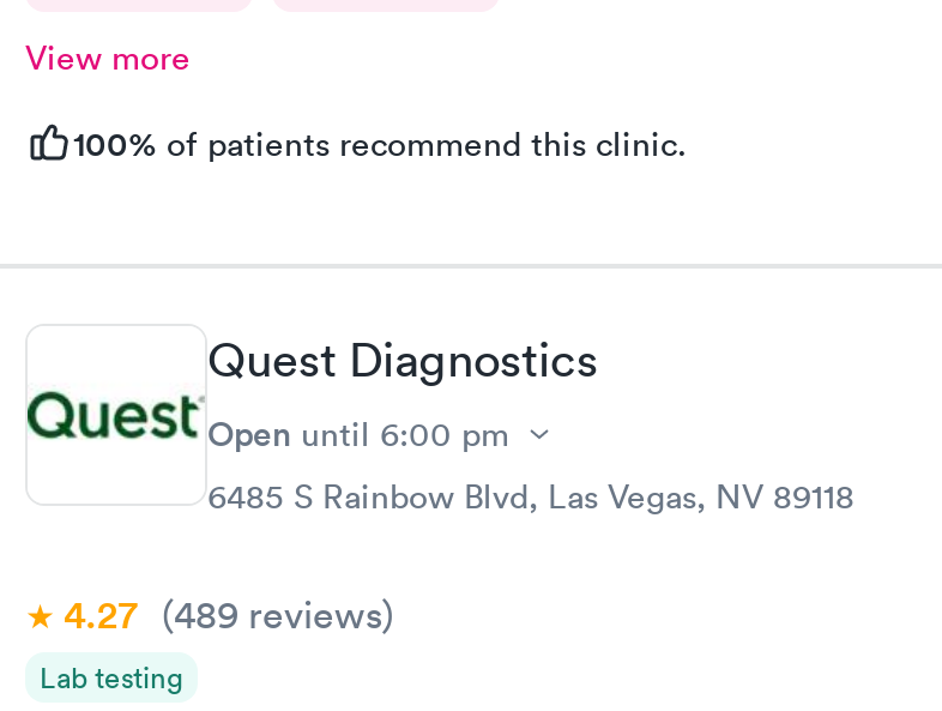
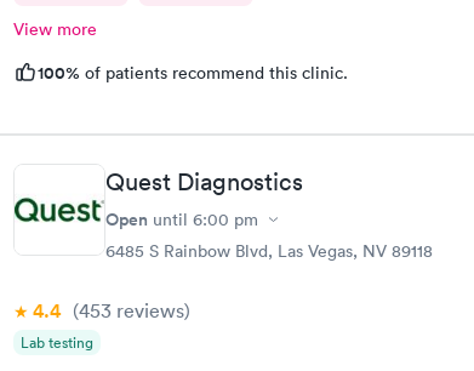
- 4.27 (489 reviews)
+ 4.4 (453 reviews)
